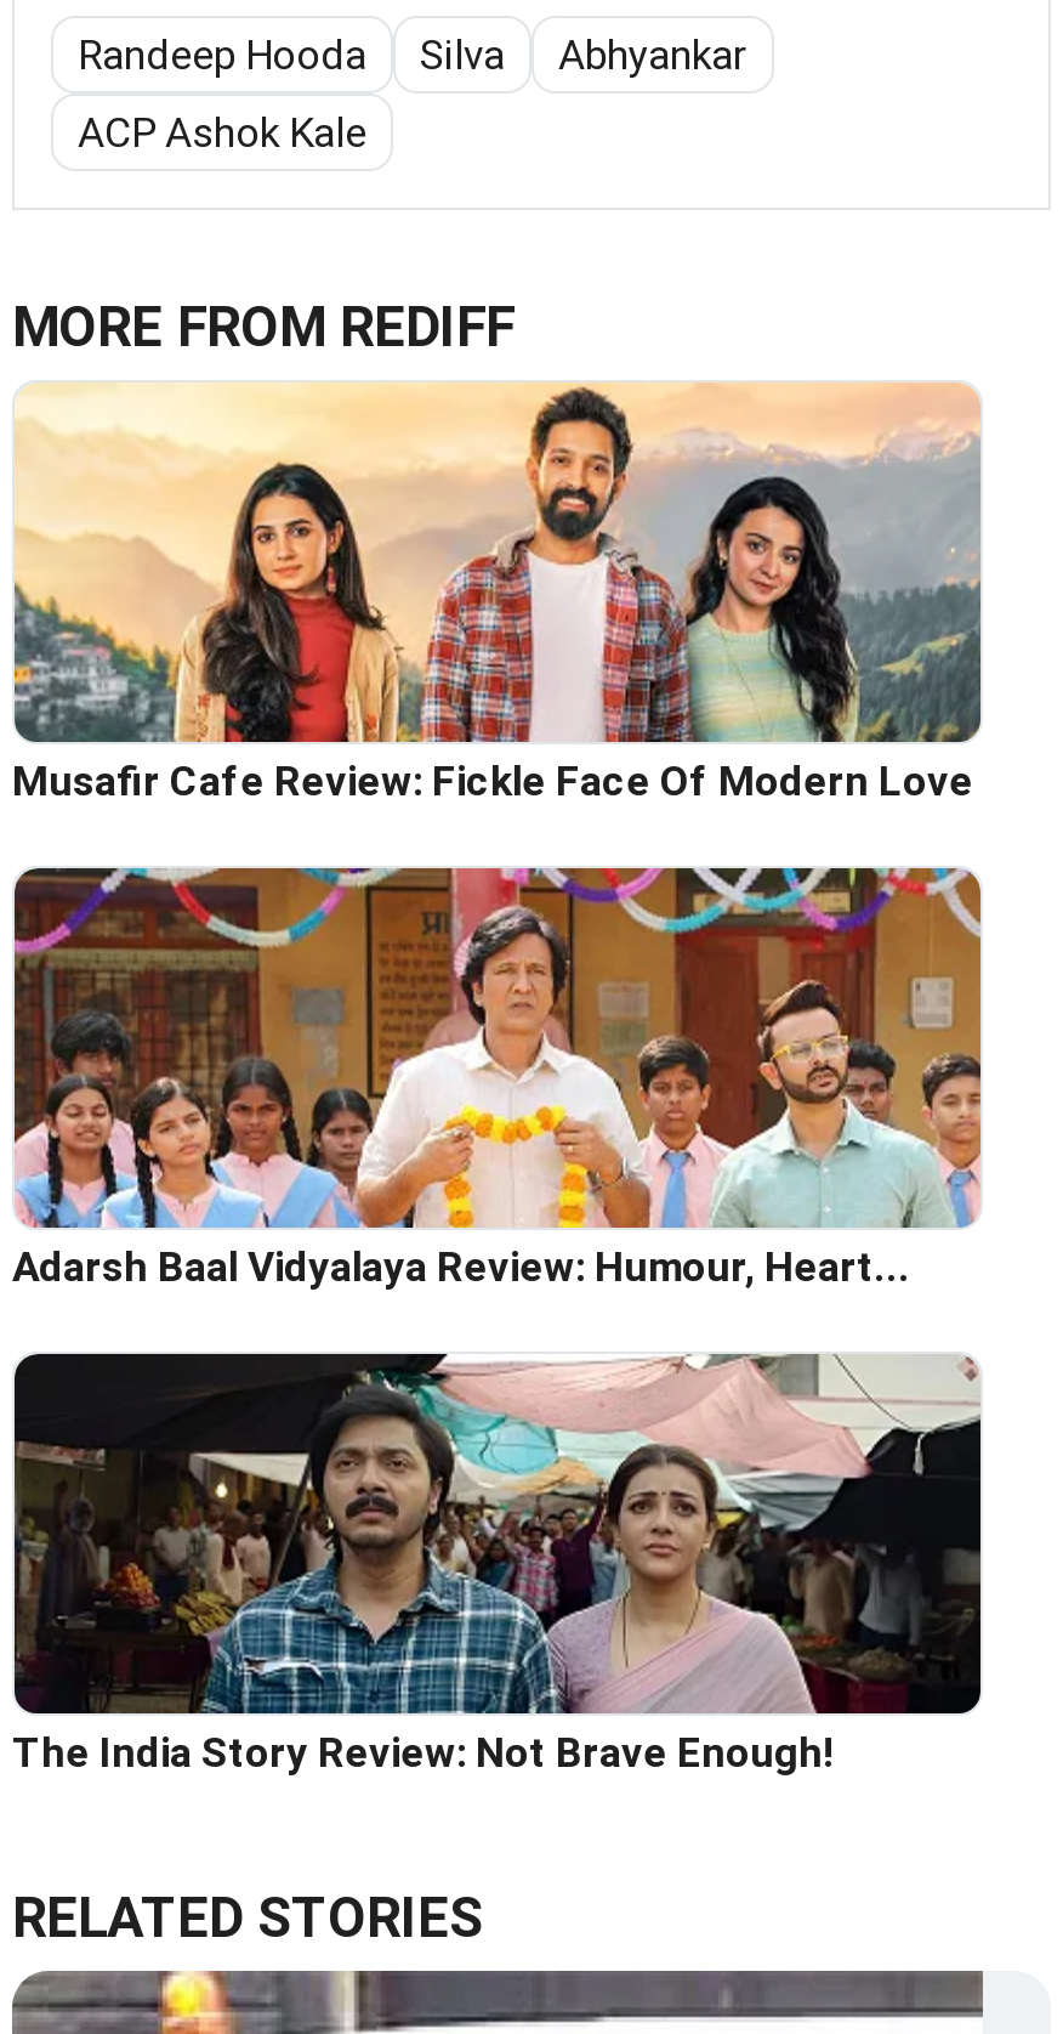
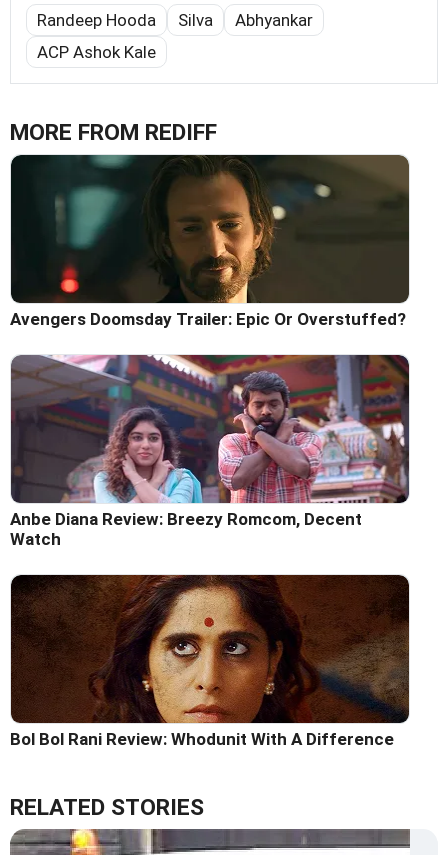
- [image]
- Musafir Cafe Review: Fickle Face Of Modern Love
+ [image]
+ Avengers Doomsday Trailer: Epic Or Overstuffed?

- [image]
- Adarsh Baal Vidyalaya Review: Humour, Heart...
+ [image]
+ Anbe Diana Review: Breezy Romcom, Decent
+ Watch

- [image]
- The India Story Review: Not Brave Enough!
+ [image]
+ Bol Bol Rani Review: Whodunit With A Difference
